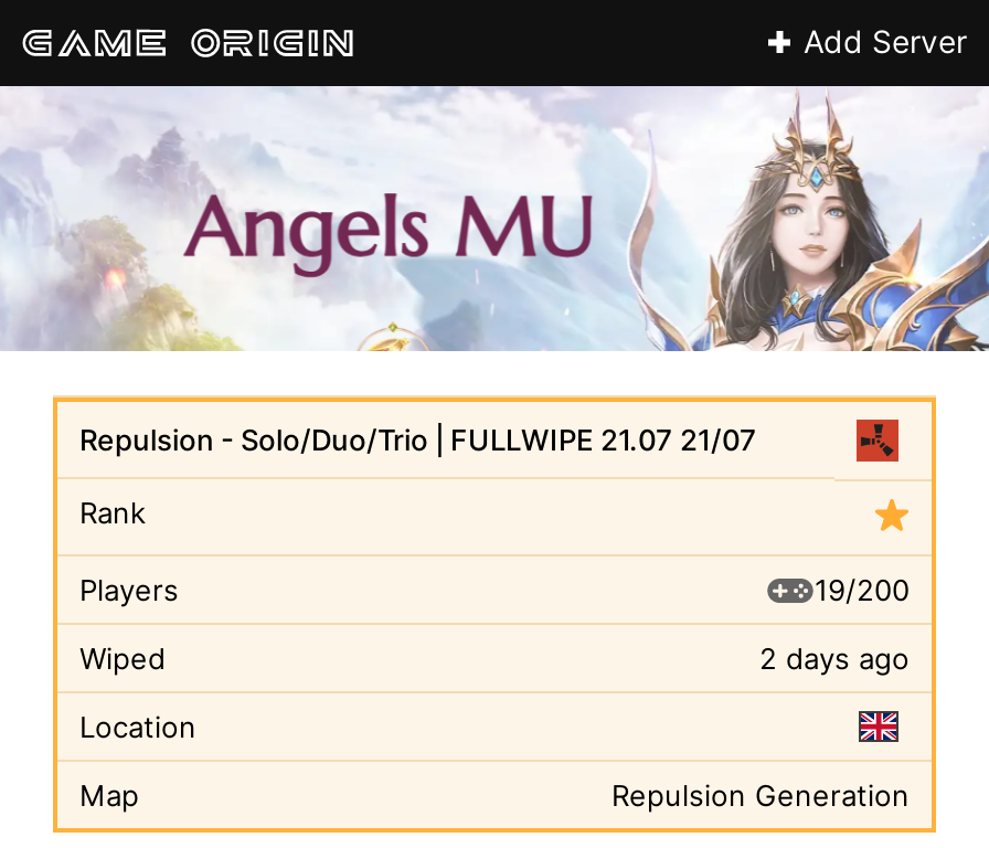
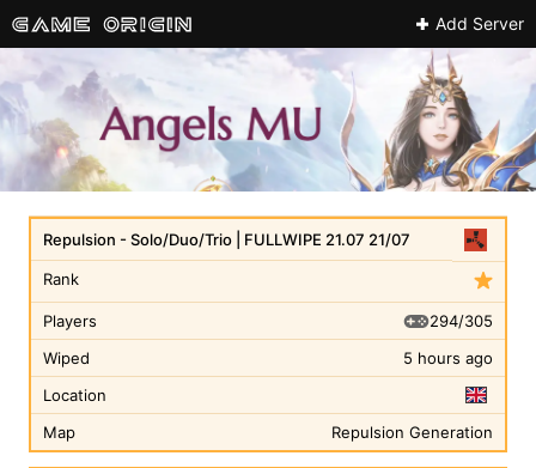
- 19/200
+ 294/305

- 2 days ago
+ 5 hours ago
